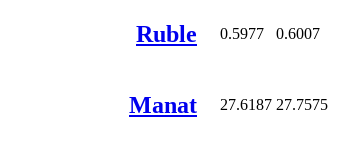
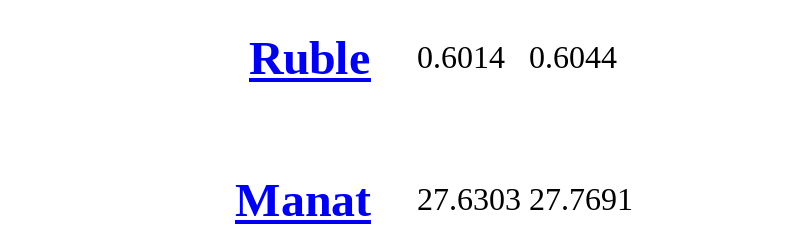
- 0.5977
+ 0.6014

- 0.6007
+ 0.6044

- Manat 27.6187 27.7575
+ Manat 27.6303 27.7691
